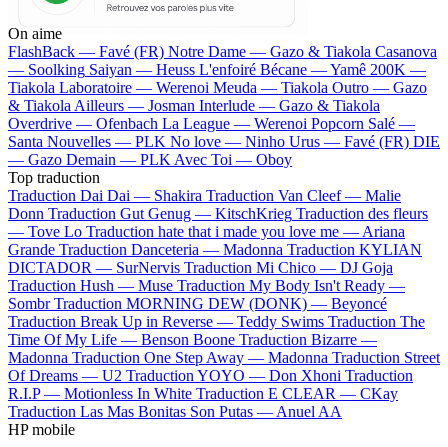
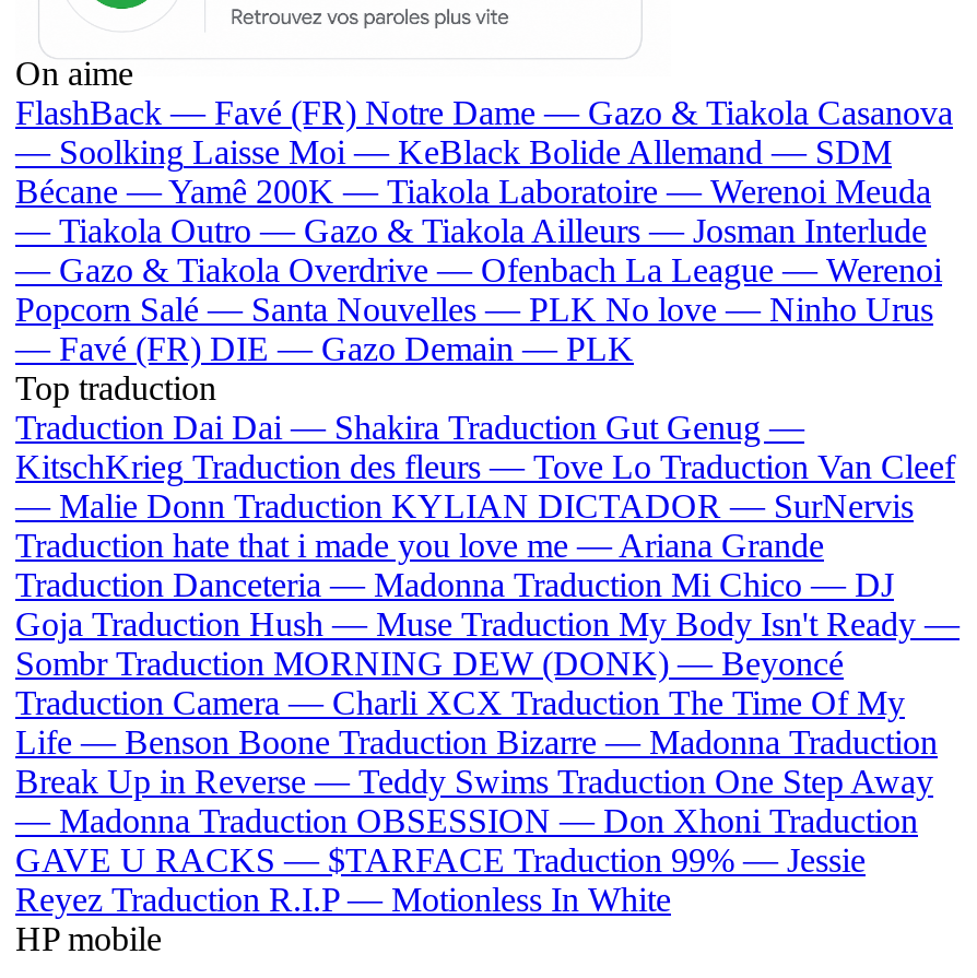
- — Soolking Saiyan — Heuss L'enfoiré Bécane — Yamê 200K —
- Tiakola Laboratoire — Werenoi Meuda — Tiakola Outro — Gazo
- & Tiakola Ailleurs — Josman Interlude — Gazo & Tiakola
- Overdrive — Ofenbach La League — Werenoi Popcorn Salé —
- Santa Nouvelles — PLK No love — Ninho Urus — Favé (FR) DIE
- — Gazo Demain — PLK Avec Toi — Oboy
+ — Soolking Laisse Moi — KeBlack Bolide Allemand — SDM
+ Bécane — Yamê 200K — Tiakola Laboratoire — Werenoi Meuda
+ — Tiakola Outro — Gazo & Tiakola Ailleurs — Josman Interlude
+ — Gazo & Tiakola Overdrive — Ofenbach La League — Werenoi
+ Popcorn Salé — Santa Nouvelles — PLK No love — Ninho Urus
+ —Favé (FR) DIE — Gazo Demain — PLK

- Traduction Dai Dai — Shakira Traduction Van Cleef — Malie
- Donn Traduction Gut Genug — KitschKrieg Traduction des fleurs
- — Tove Lo Traduction hate that i made you love me — Ariana
- Grande Traduction Danceteria — Madonna Traduction KYLIAN
- DICTADOR — SurNervis Traduction Mi Chico — DJ Goja
- Traduction Hush — Muse Traduction My Body Isn't Ready —
+ Traduction Dai Dai — Shakira Traduction Gut Genug —
+ KitschKrieg Traduction des fleurs — Tove Lo Traduction Van Cleef
+ — Malie Donn Traduction KYLIAN DICTADOR — SurNervis
+ Traduction hate that i made you love me — Ariana Grande
+ Traduction Danceteria — Madonna Traduction Mi Chico — DJ
+ Goja Traduction Hush — Muse Traduction My Body Isn't Ready —

- Traduction Break Up in Reverse — Teddy Swims Traduction The
- Time Of My Life — Benson Boone Traduction Bizarre —
- Madonna Traduction One Step Away — Madonna Traduction Street
- Of Dreams — U2 Traduction YOYO — Don Xhoni Traduction
- R.I.P — Motionless In White Traduction E CLEAR — CKay
- Traduction Las Mas Bonitas Son Putas — Anuel AA
+ Traduction Camera — Charli XCX Traduction The Time Of My
+ Life — Benson Boone Traduction Bizarre — Madonna Traduction
+ Break Up in Reverse — Teddy Swims Traduction One Step Away
+ — Madonna Traduction OBSESSION — Don Xhoni Traduction
+ GAVE U RACKS — $TARFACE Traduction 99% — Jessie
+ Reyez Traduction R.I.P — Motionless In White
